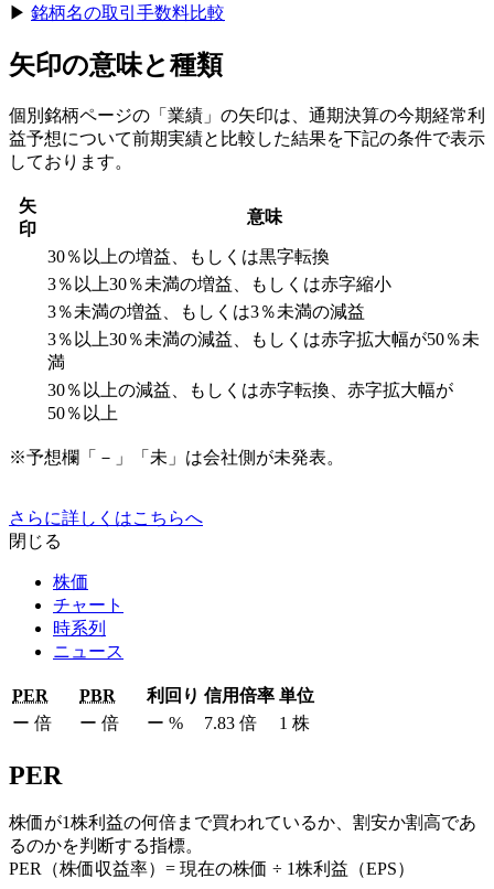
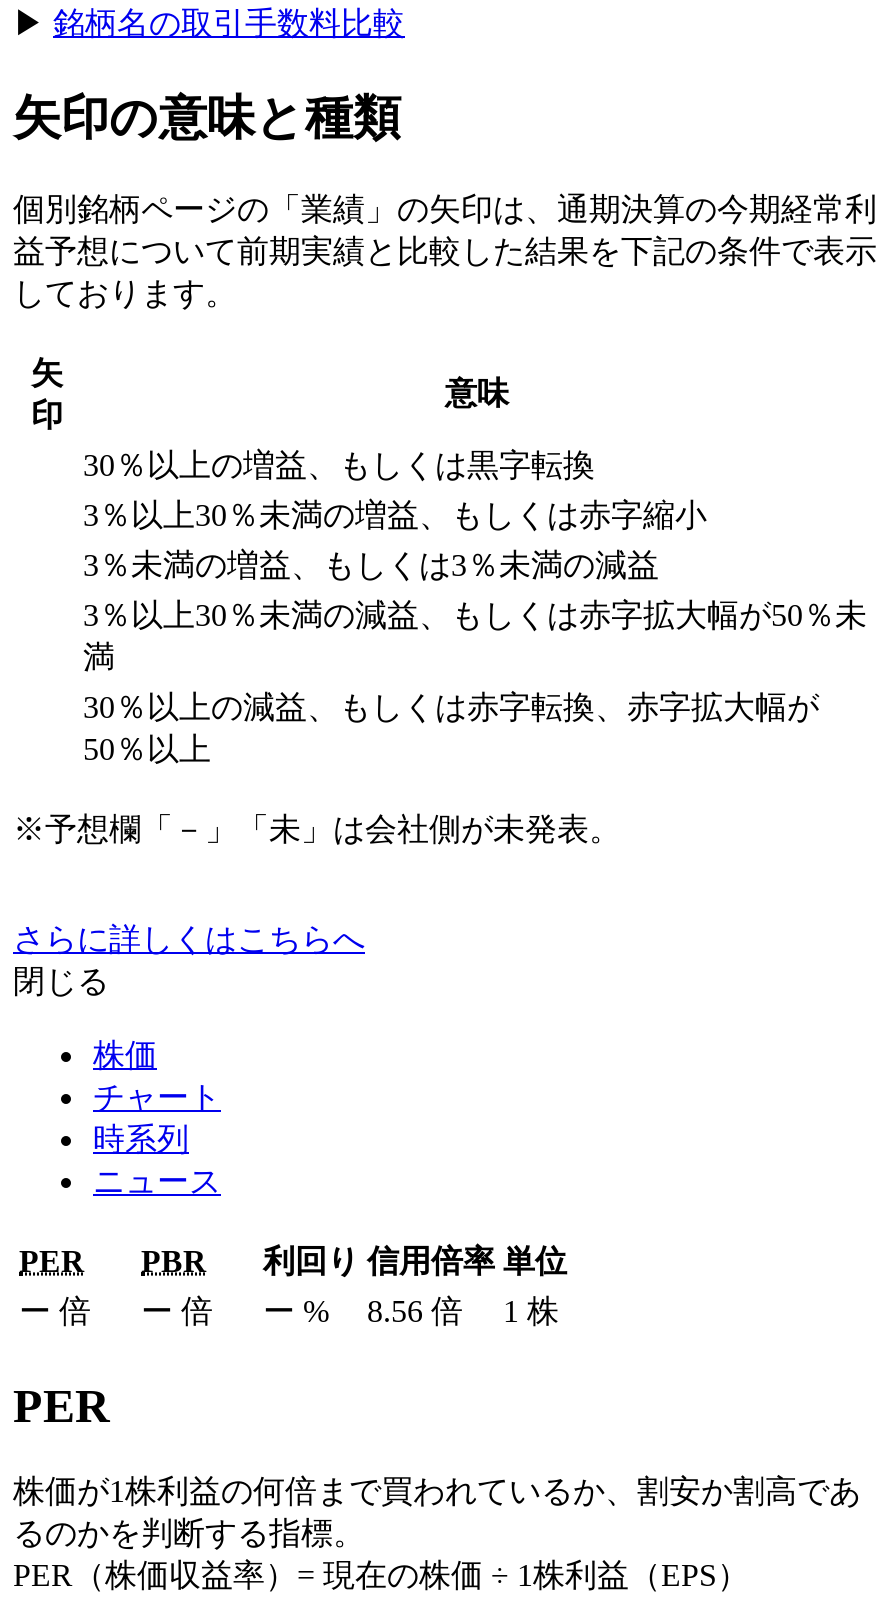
- 7.83倍
+ 8.56倍
